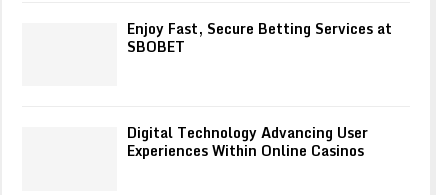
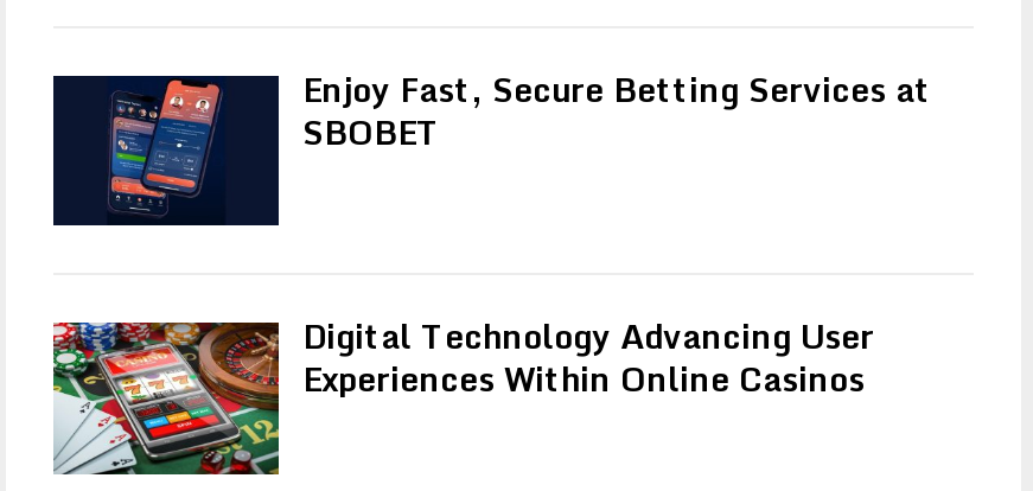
+ [image]

+ [image]
